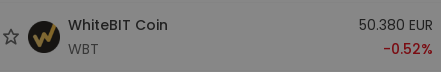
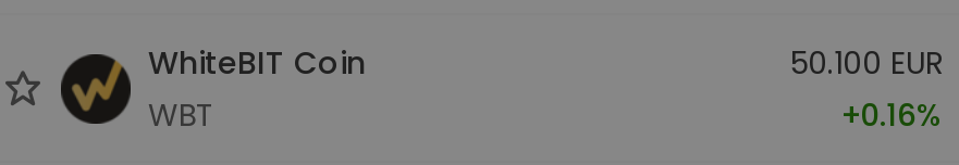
- 50.380 EUR
+ 50.100 EUR

- -0.52%
+ +0.16%
